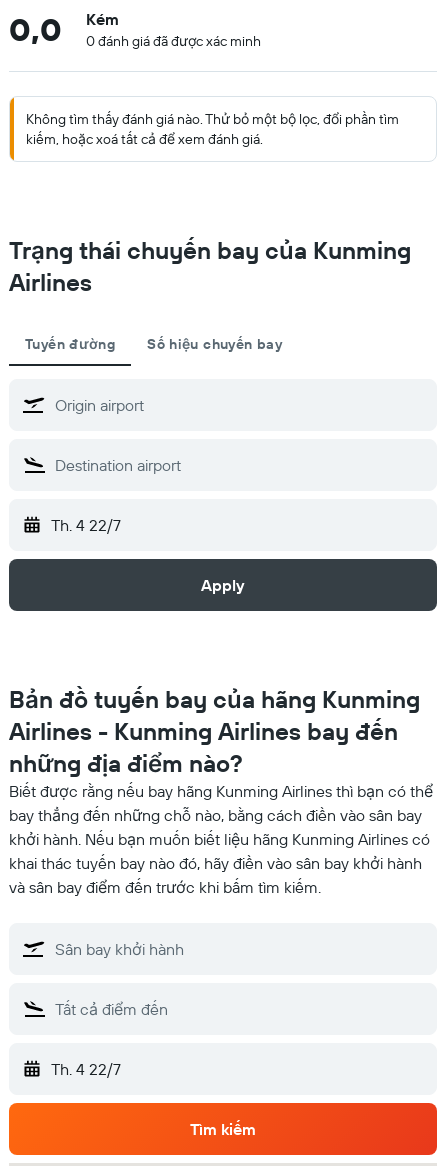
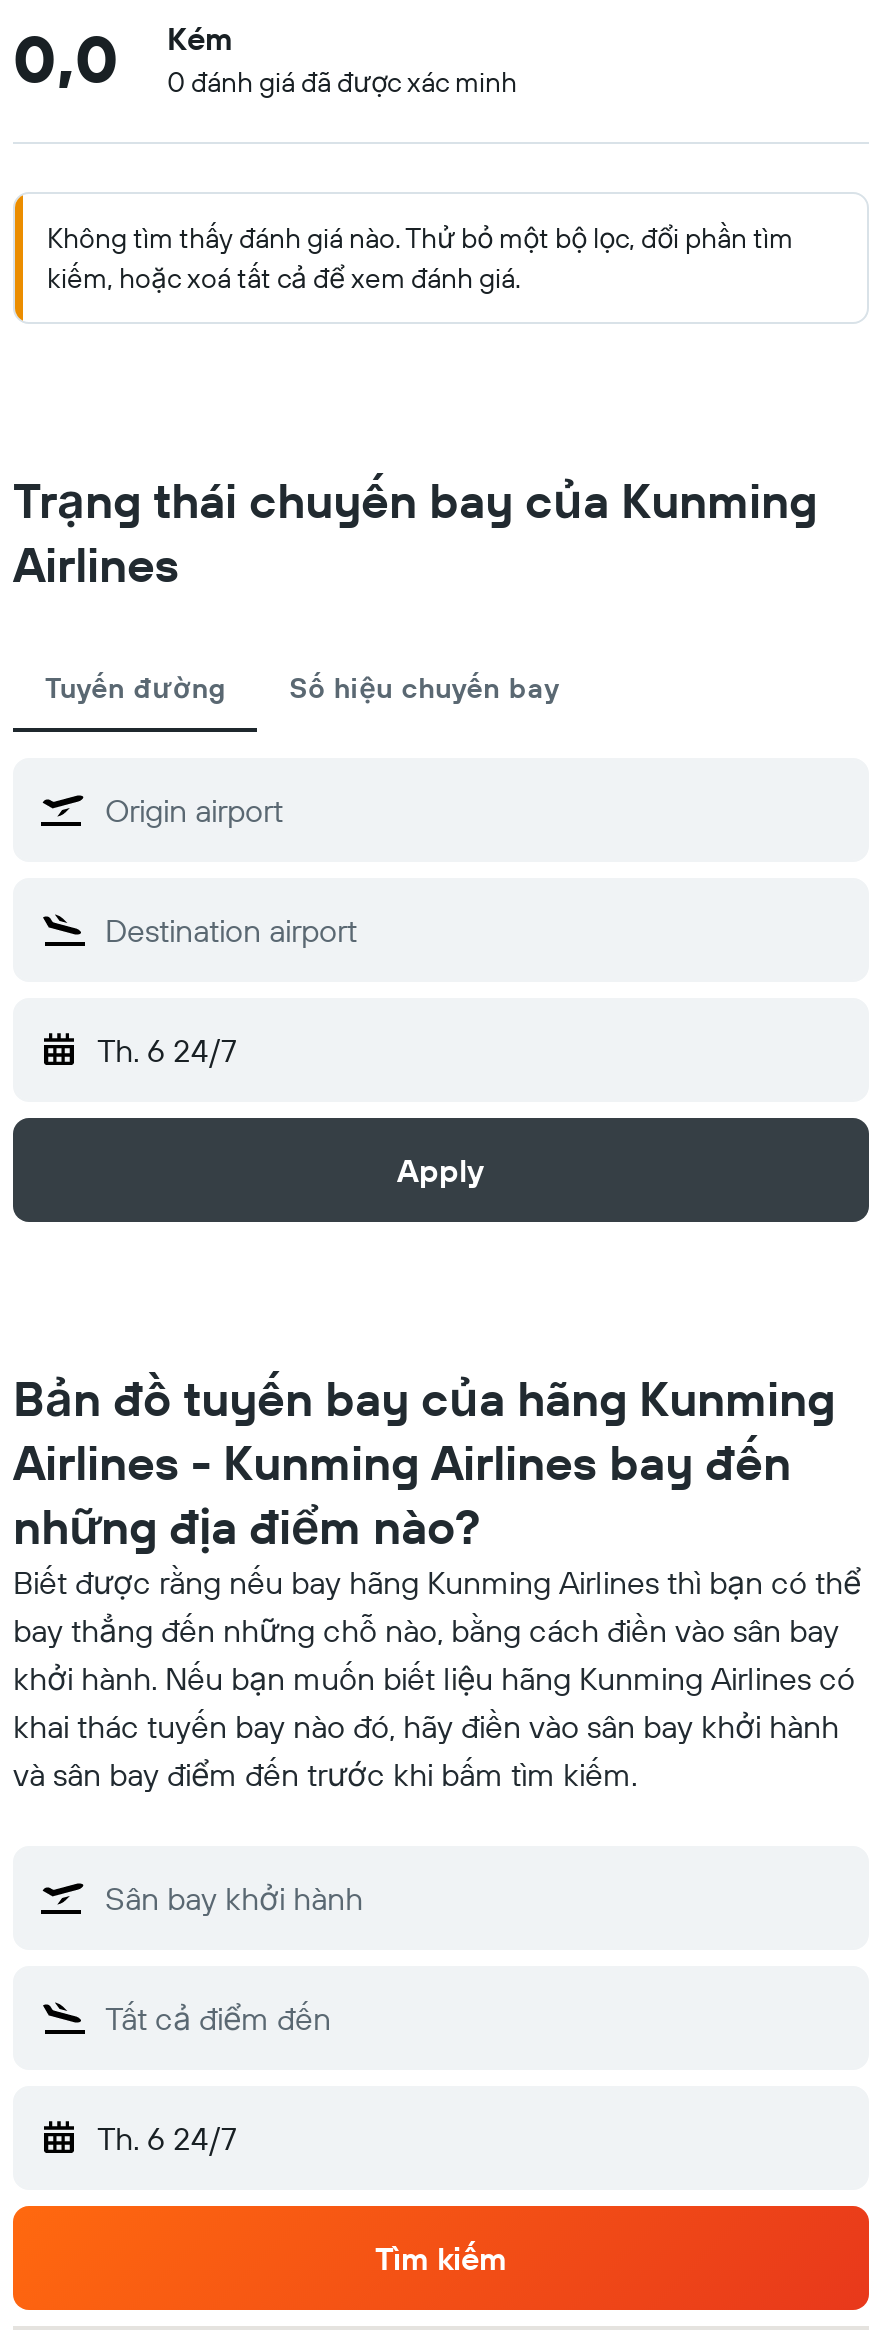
- Th. 4 22/7
+ Th. 6 24/7

- Th. 4 22/7
+ Th. 6 24/7
